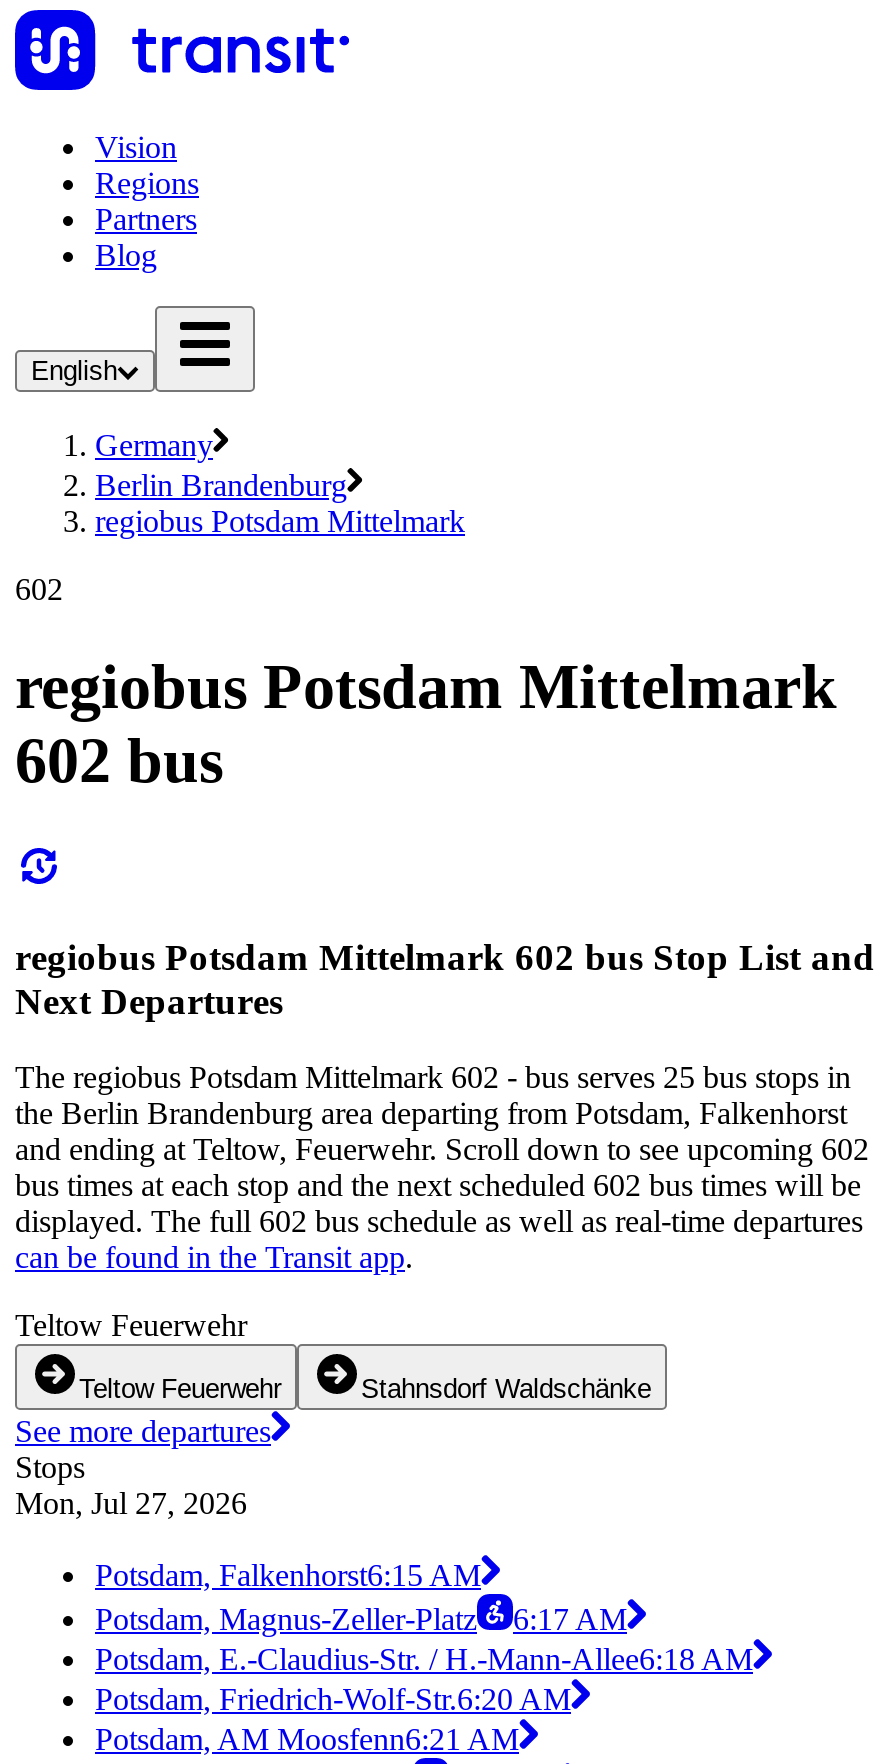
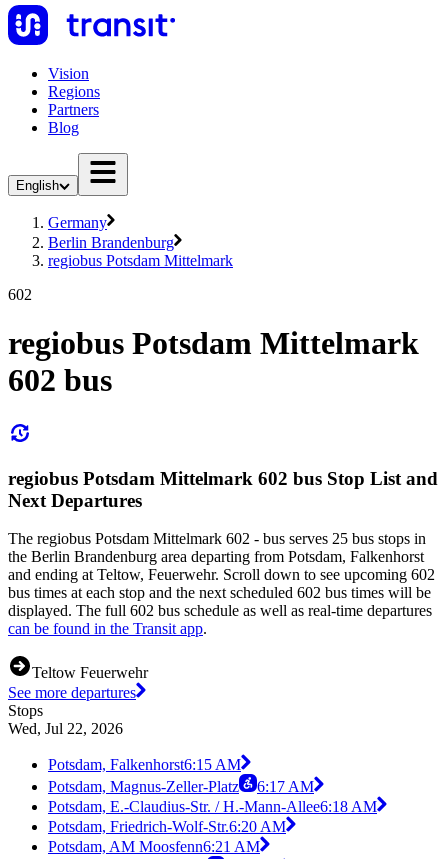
- Teltow Feuerwehr
- Stahnsdorf Waldschänke

- Mon, Jul 27, 2026
+ Wed, Jul 22, 2026
